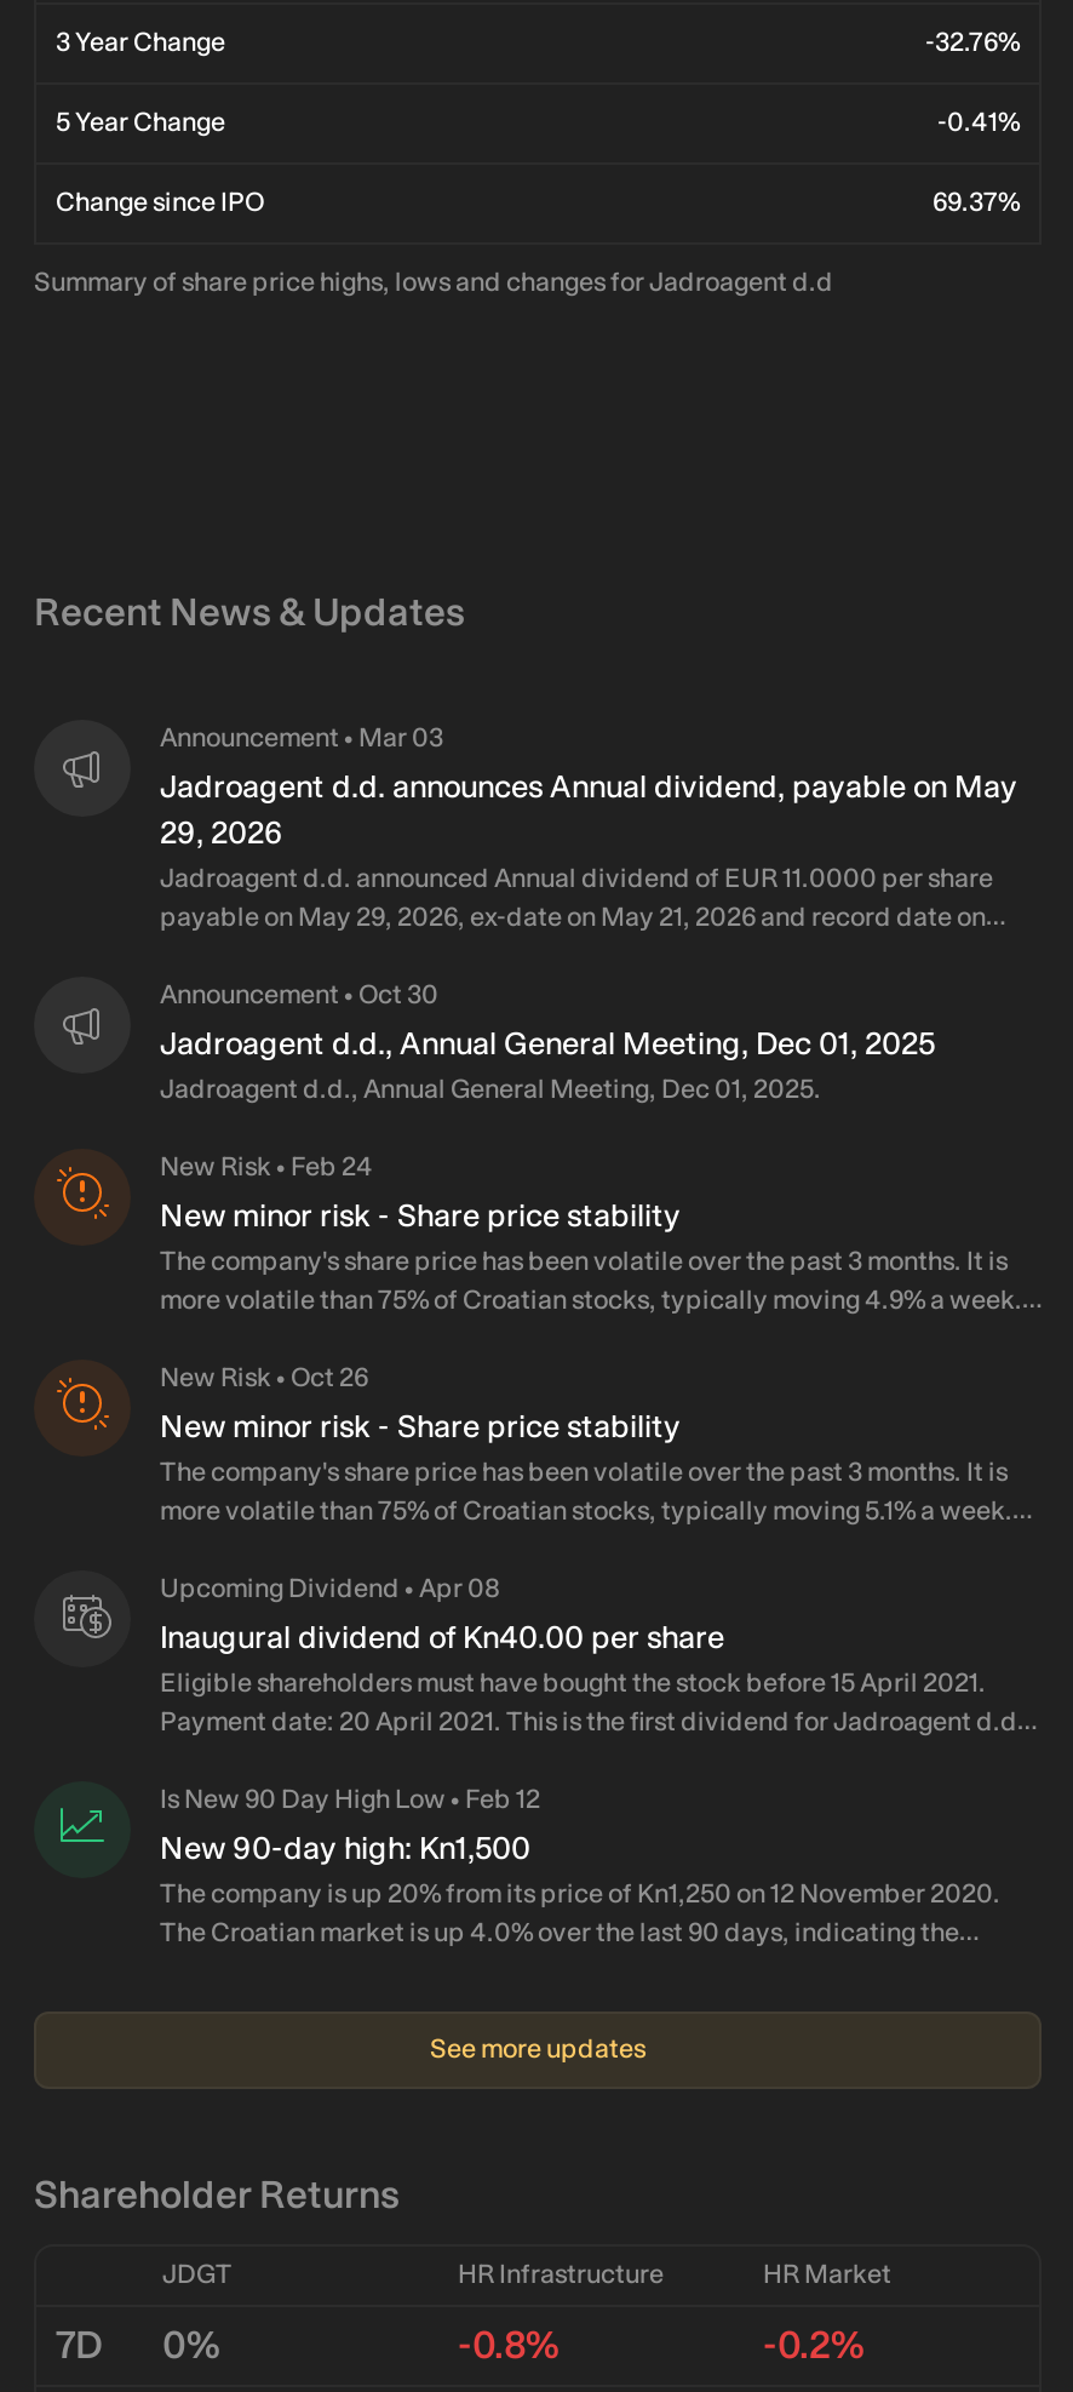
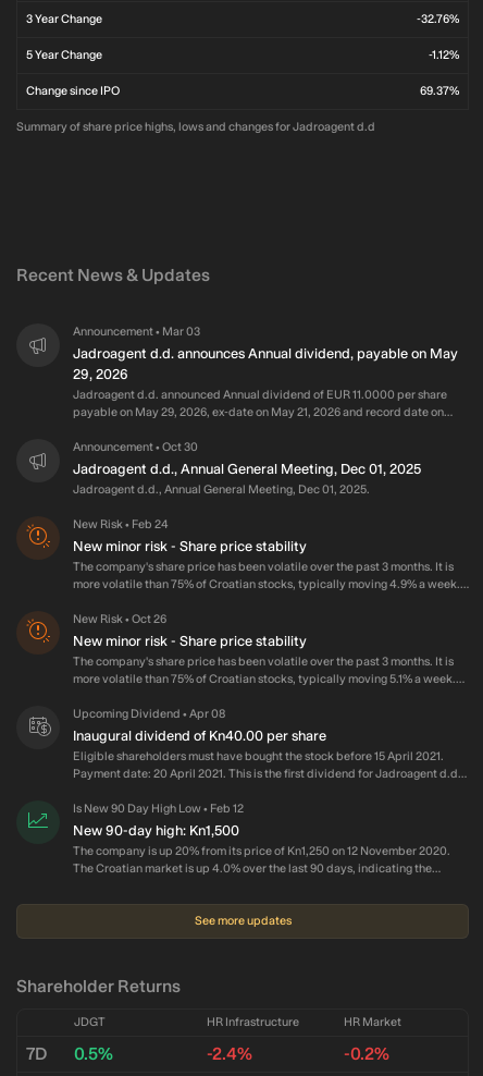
- -0.41%
+ -1.12%

- 7D 0%
+ 7D 0.5%

- -0.8%
+ -2.4%
